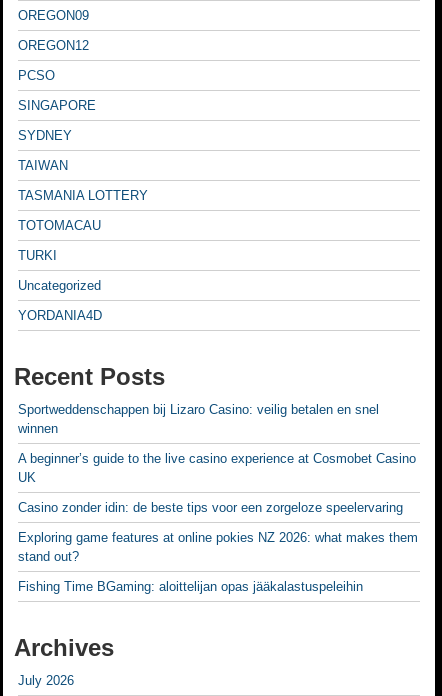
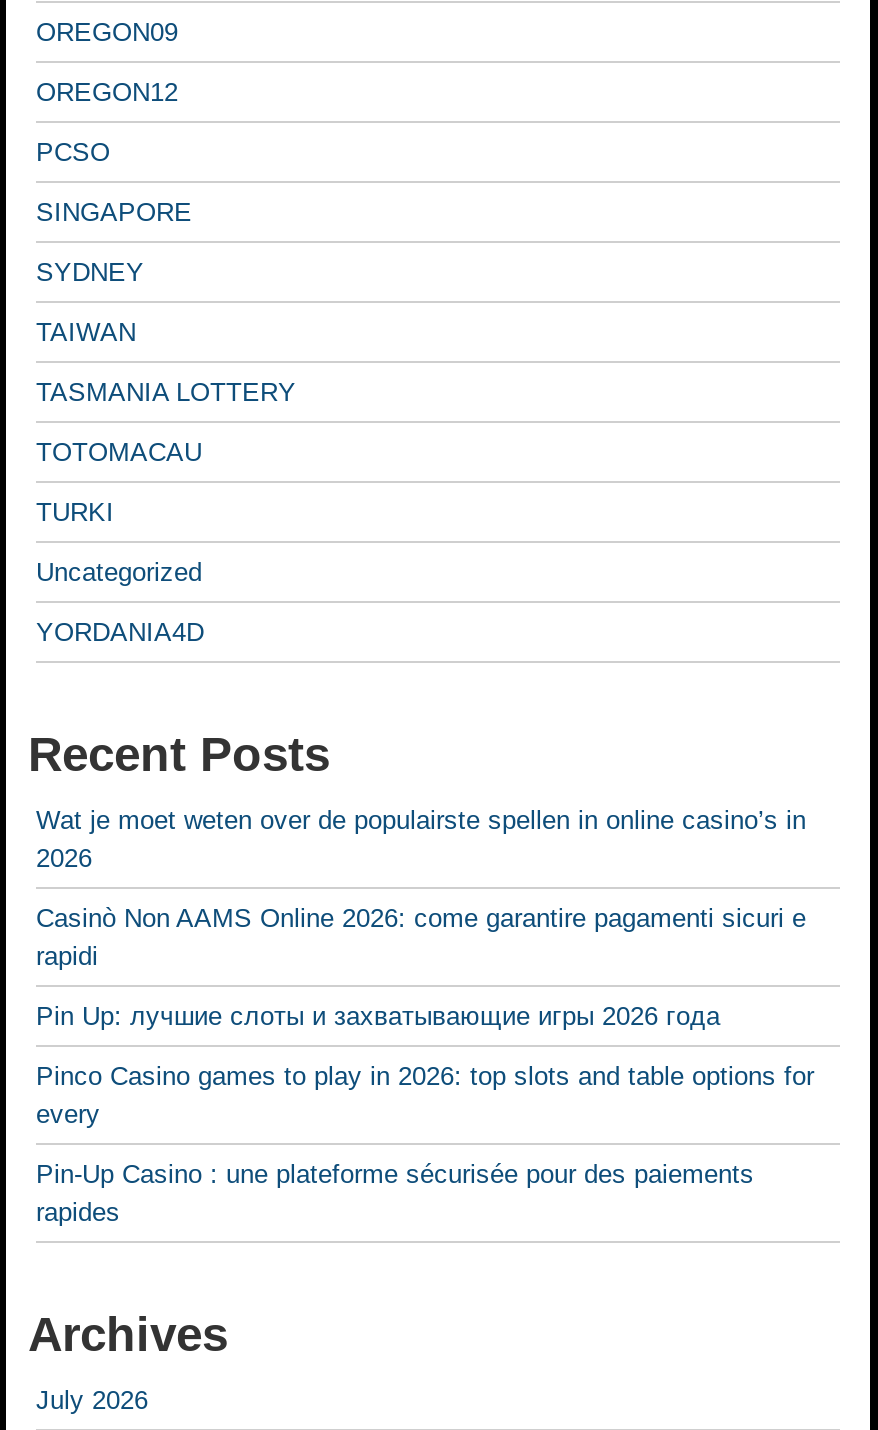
- Sportweddenschappen bij Lizaro Casino: veilig betalen en snel
- winnen
+ Wat je moet weten over de populairste spellen in online casino’s in
+ 2026

- A beginner’s guide to the live casino experience at Cosmobet Casino
- UK
+ Casinò Non AAMS Online 2026: come garantire pagamenti sicuri e
+ rapidi

- Casino zonder idin: de beste tips voor een zorgeloze speelervaring
+ Pin Up: лучшие слоты и захватывающие игры 2026 года

- Exploring game features at online pokies NZ 2026: what makes them
- stand out?
+ Pinco Casino games to play in 2026: top slots and table options for
+ every

- Fishing Time BGaming: aloittelijan opas jääkalastuspeleihin
+ Pin-Up Casino : une plateforme sécurisée pour des paiements
+ rapides
